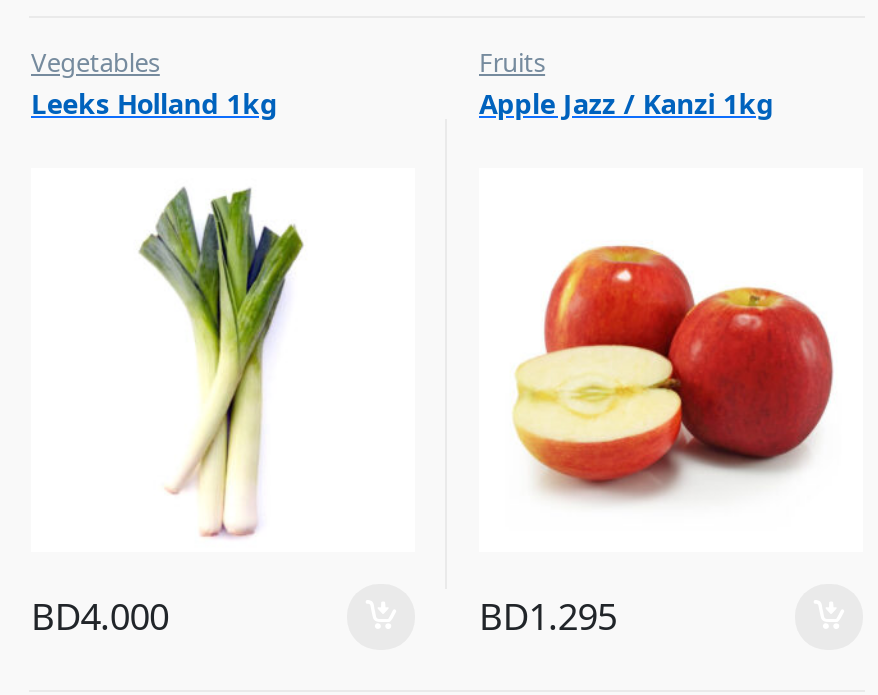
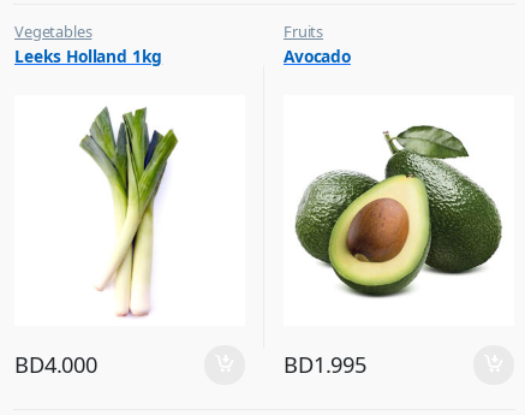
- Apple Jazz / Kanzi 1kg
+ Avocado

- [image]
+ [image]

- BD1.295
+ BD1.995
